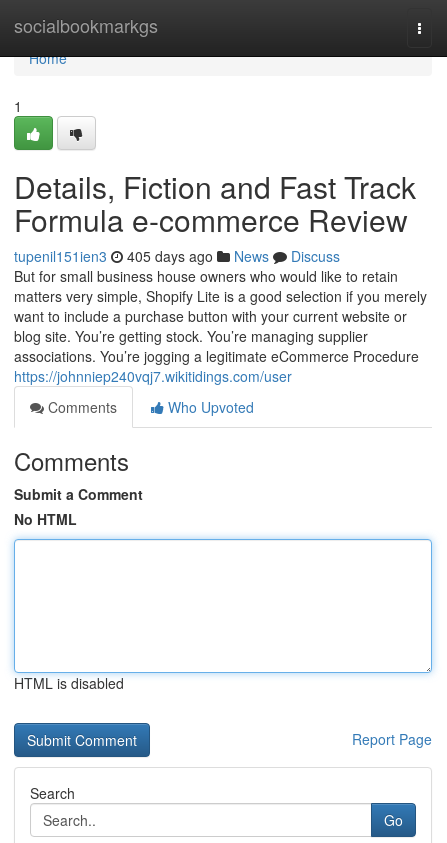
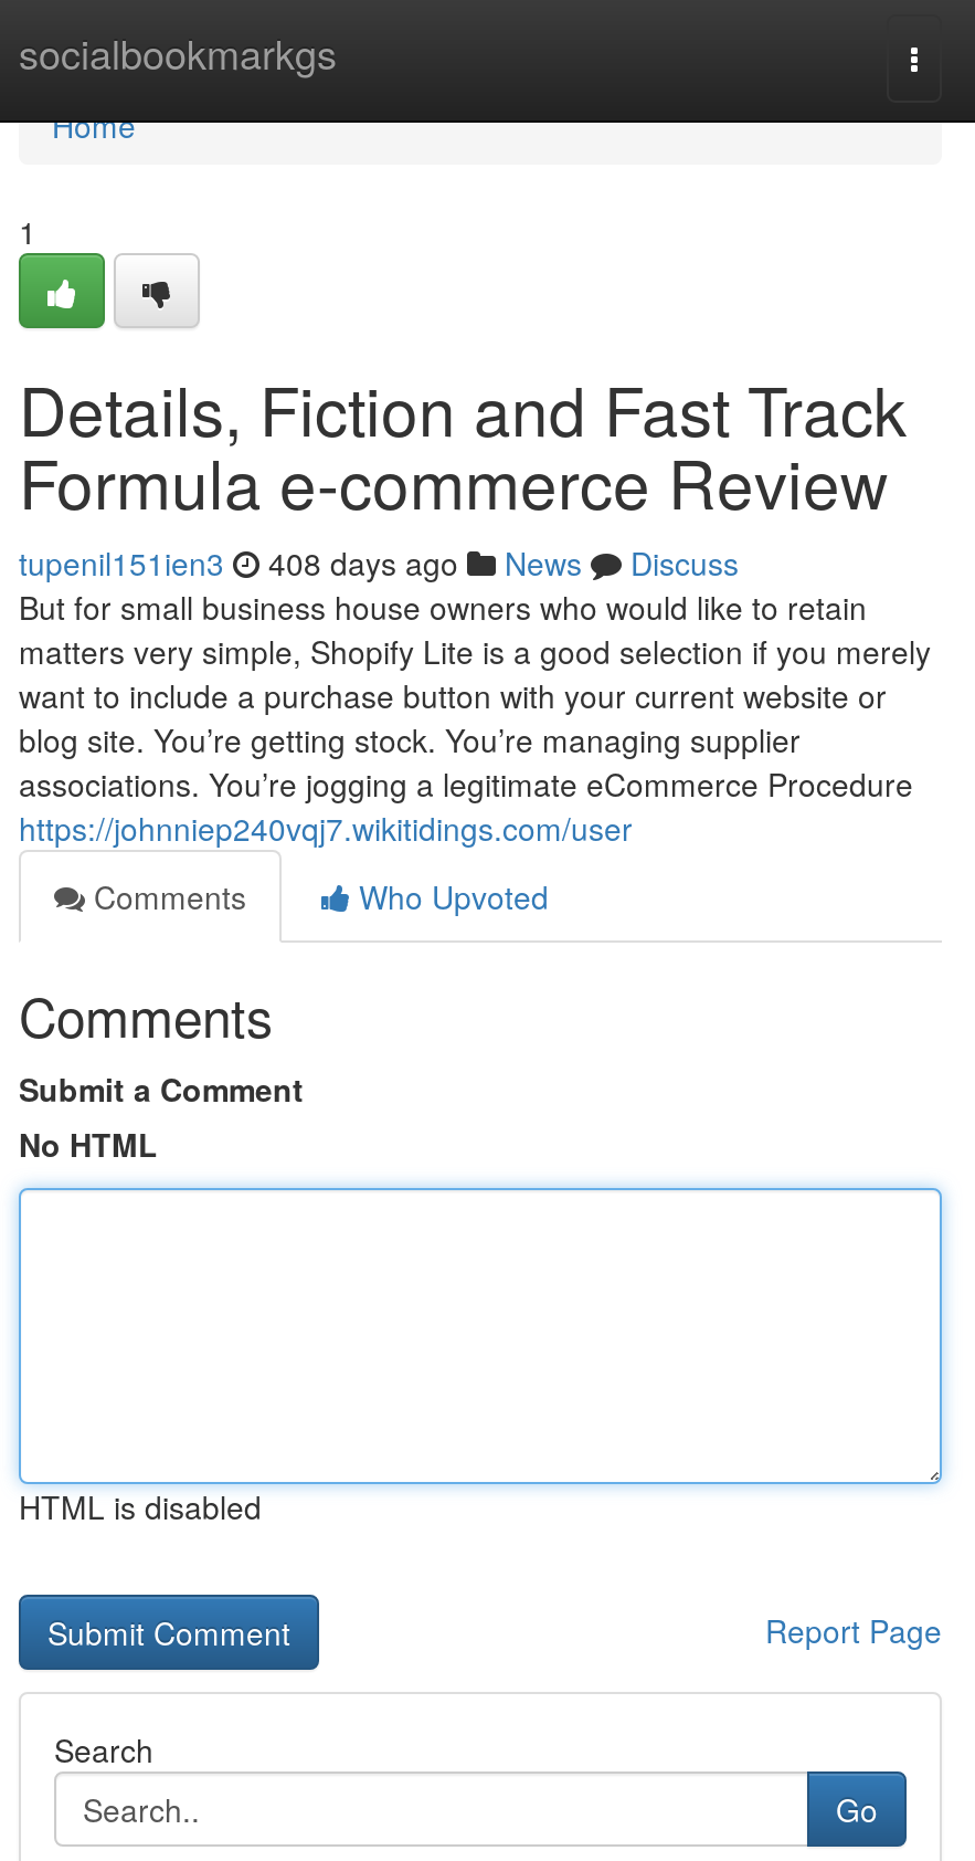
- tupenil151ien3 405 days ago News Discuss
+ tupenil151ien3 408 days ago News Discuss
